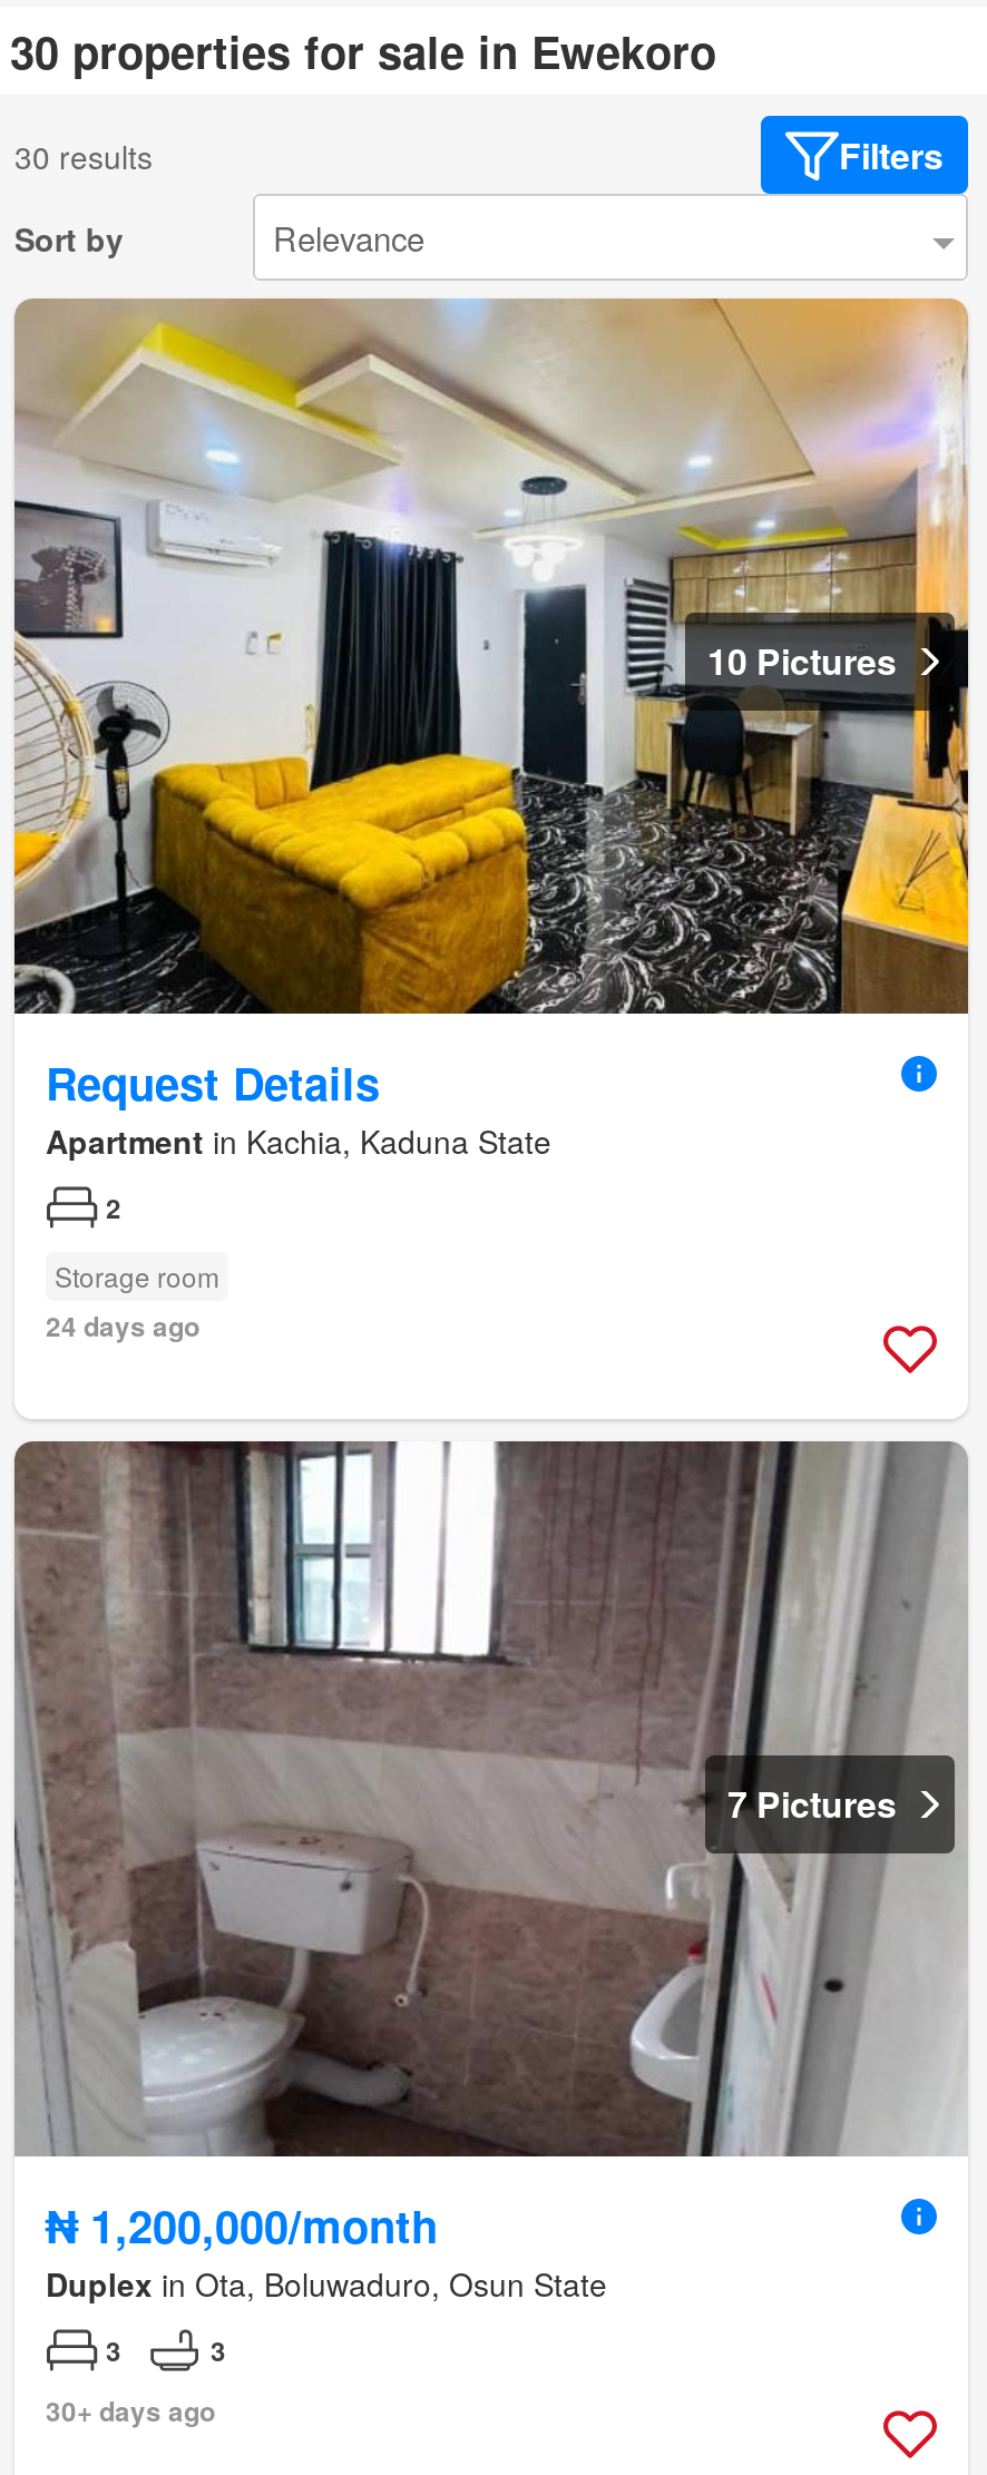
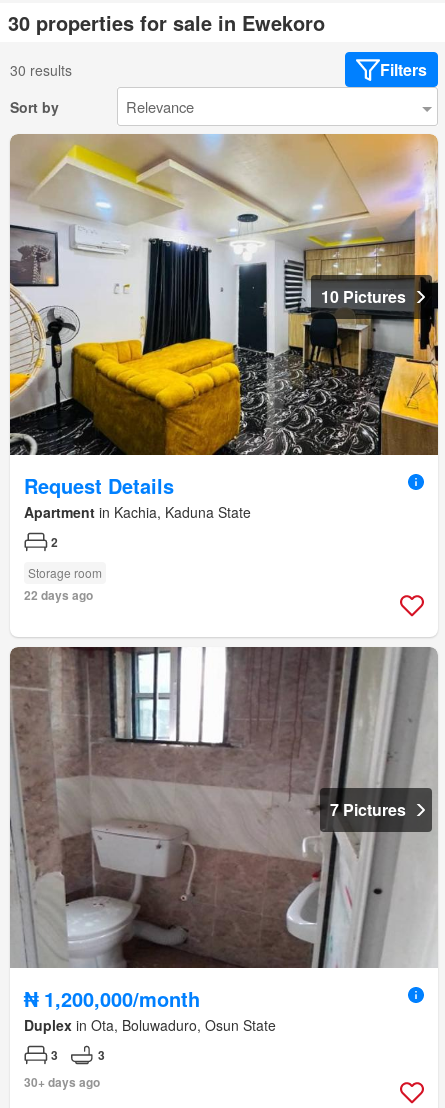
- 24 days ago
+ 22 days ago
